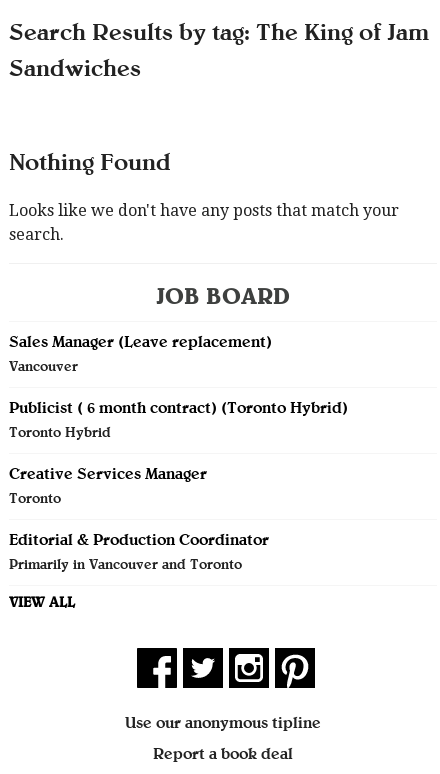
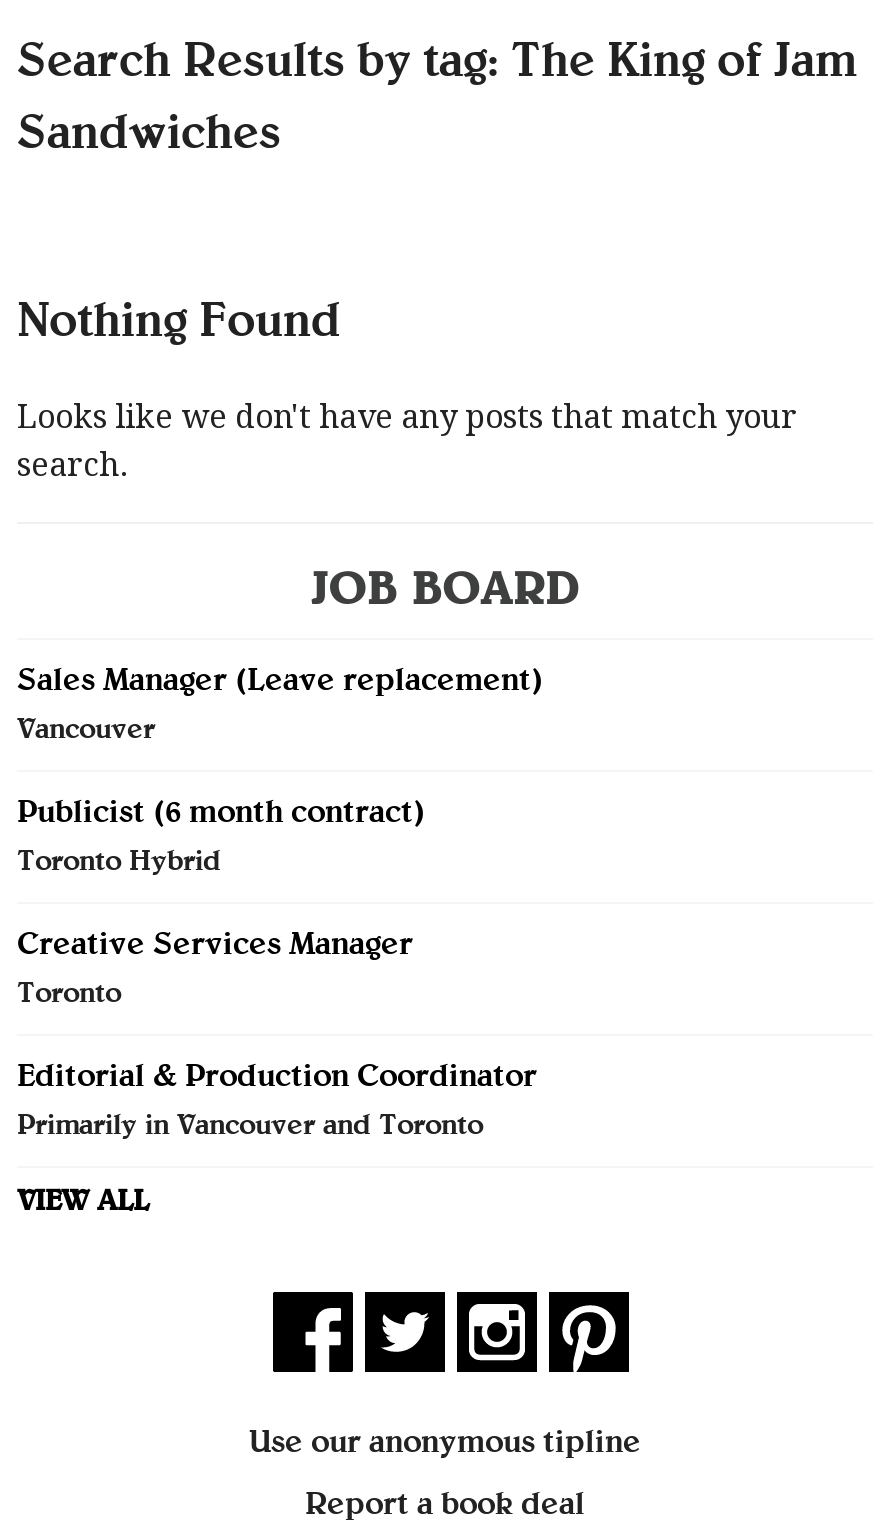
- Publicist ( 6 month contract) (Toronto Hybrid)
+ Publicist (6 month contract)
